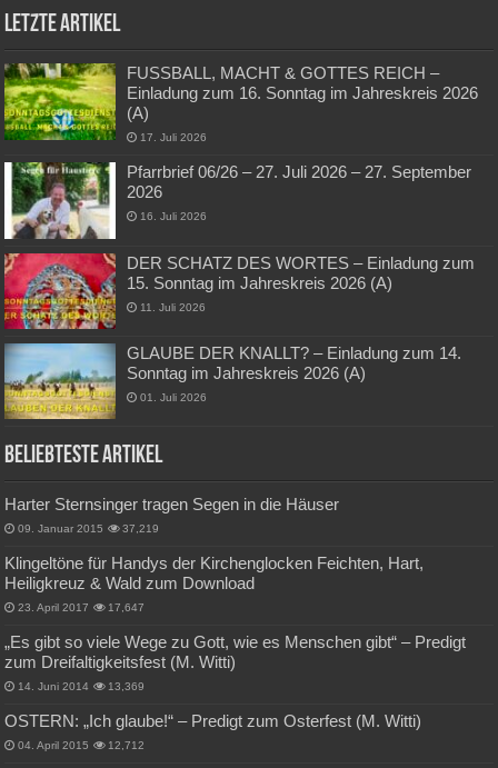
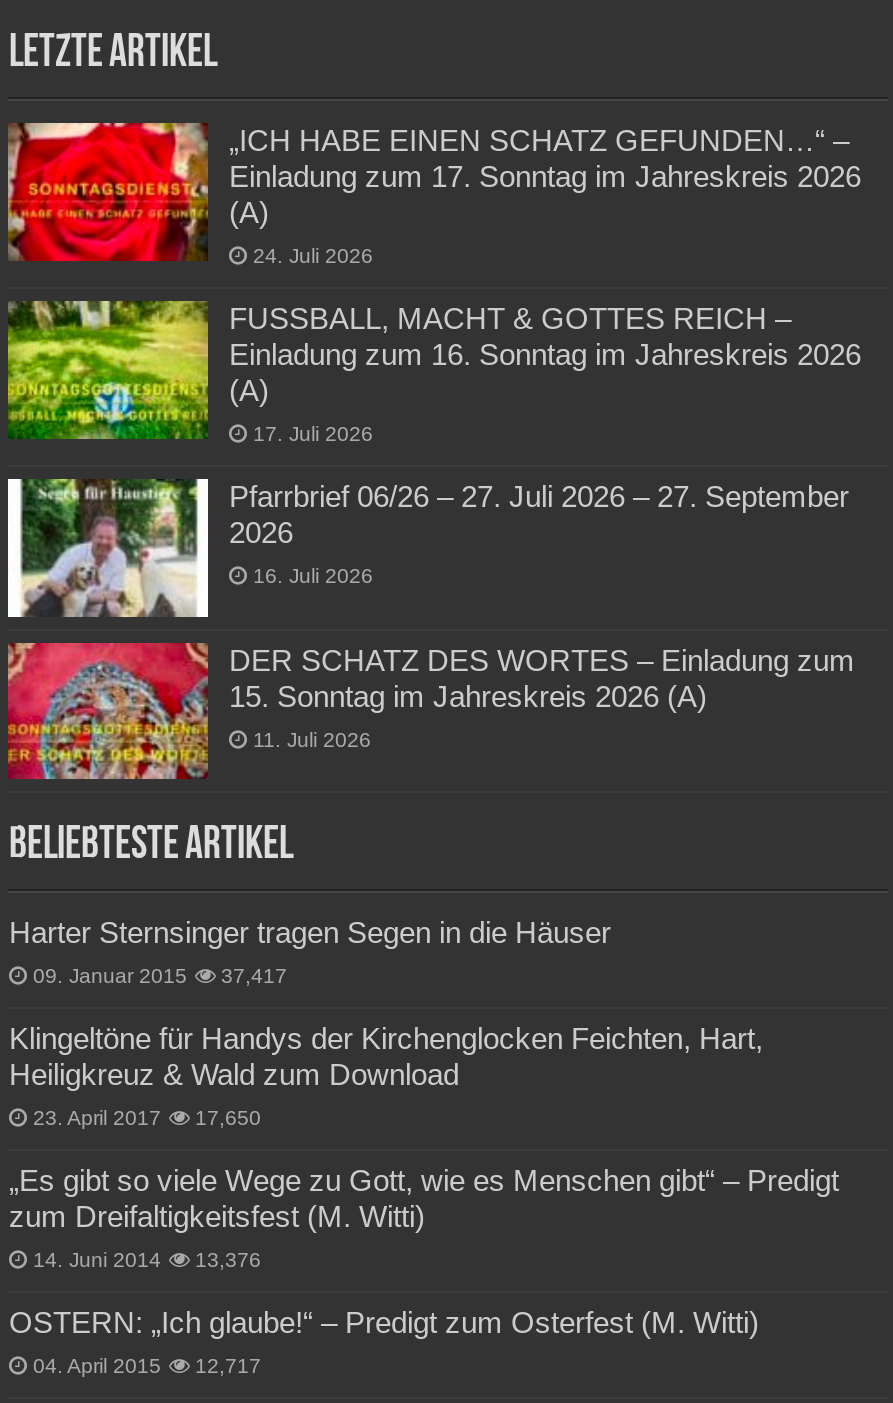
+ [image]
+ „ICH HABE EINEN SCHATZ GEFUNDEN…“ –
+ Einladung zum 17. Sonntag im Jahreskreis 2026
+ (A)
+ 24. Juli 2026

moved down: [image] | FUSSBALL, MACHT & GOTTES REICH – | Einladung zum 16. Sonntag im Jahreskreis 2026 | ... | 15. Sonntag im Jahreskreis 2026 (A) | 11. Juli 2026

- [image]
- GLAUBE DER KNALLT? – Einladung zum 14.
- Sonntag im Jahreskreis 2026 (A)
- 01. Juli 2026

- 09. Januar 2015 37,219
+ 09. Januar 2015 37,417

- 23. April 2017 17,647
+ 23. April 2017 17,650

- 14. Juni 2014 13,369
+ 14. Juni 2014 13,376

- 04. April 2015 12,712
+ 04. April 2015 12,717
